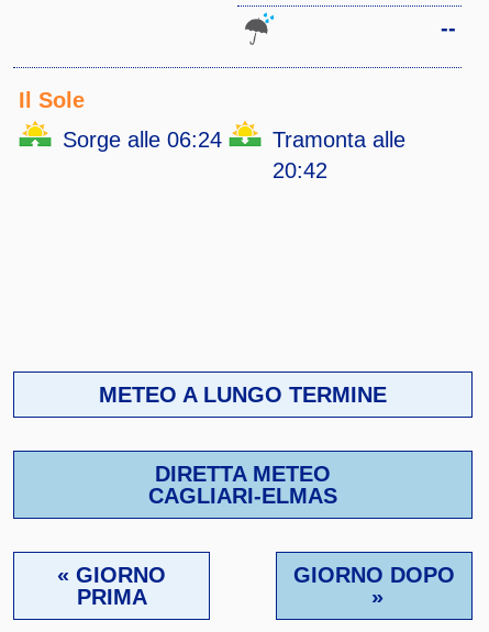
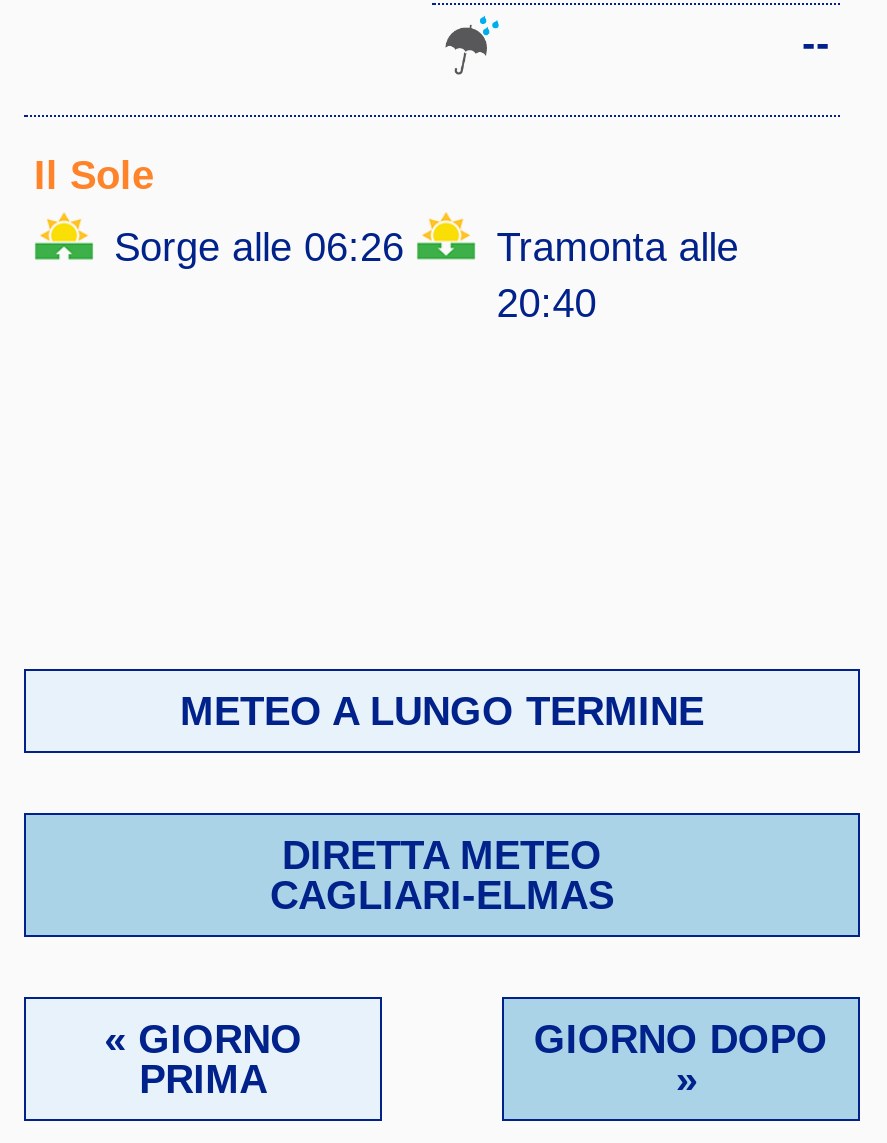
- Sorge alle 06:24
+ Sorge alle 06:26

- 20:42
+ 20:40
